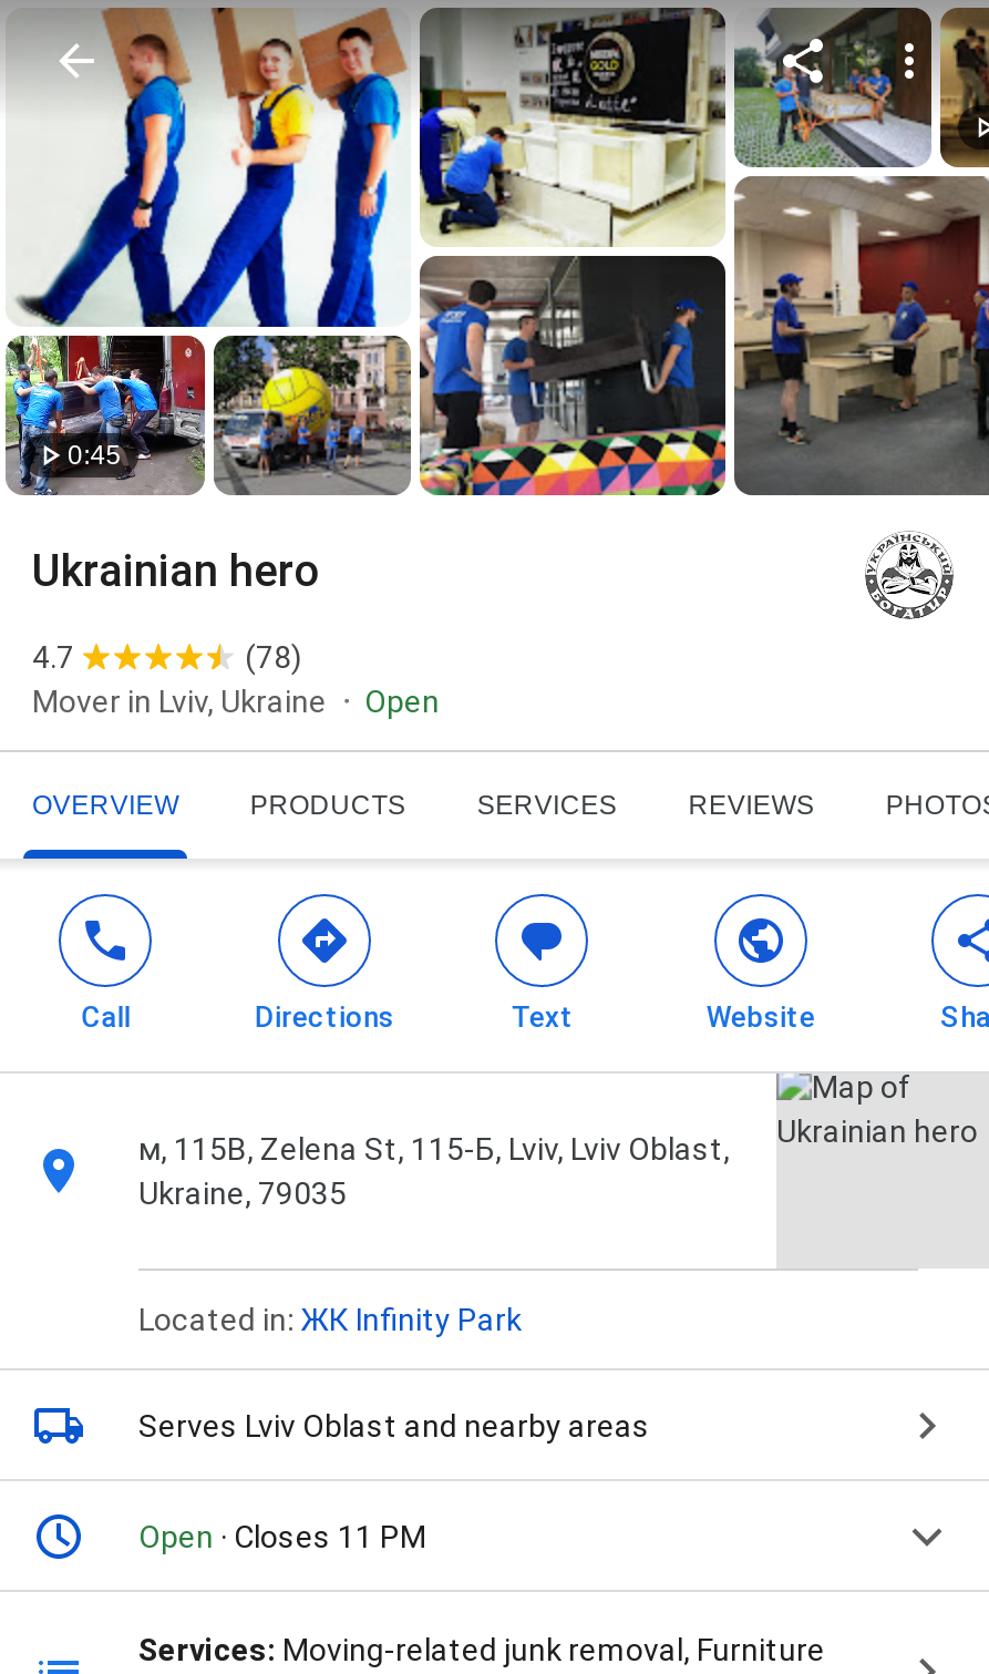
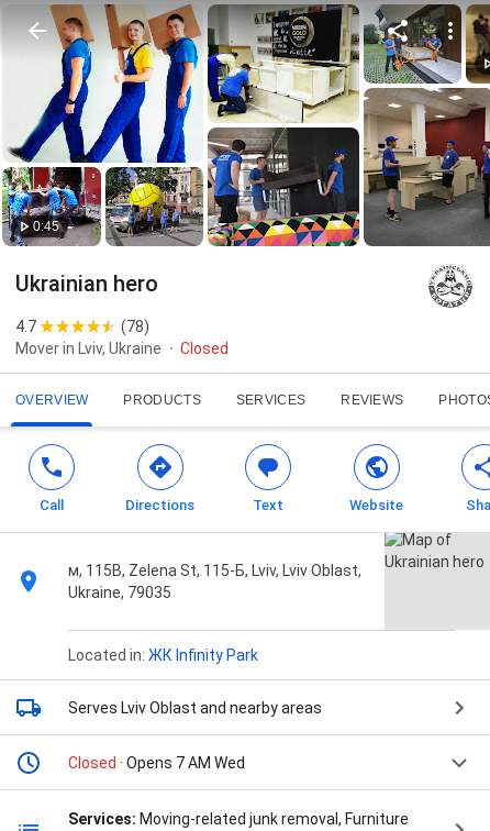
- Open
+ Closed

- Open · Closes 11 PM
+ Closed · Opens 7 AM Wed
